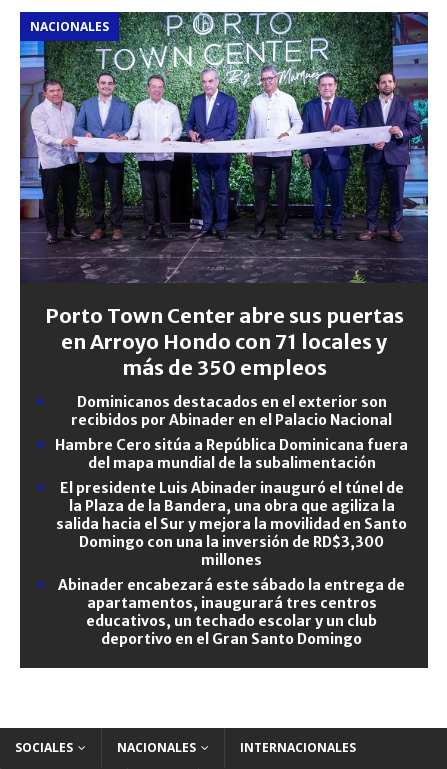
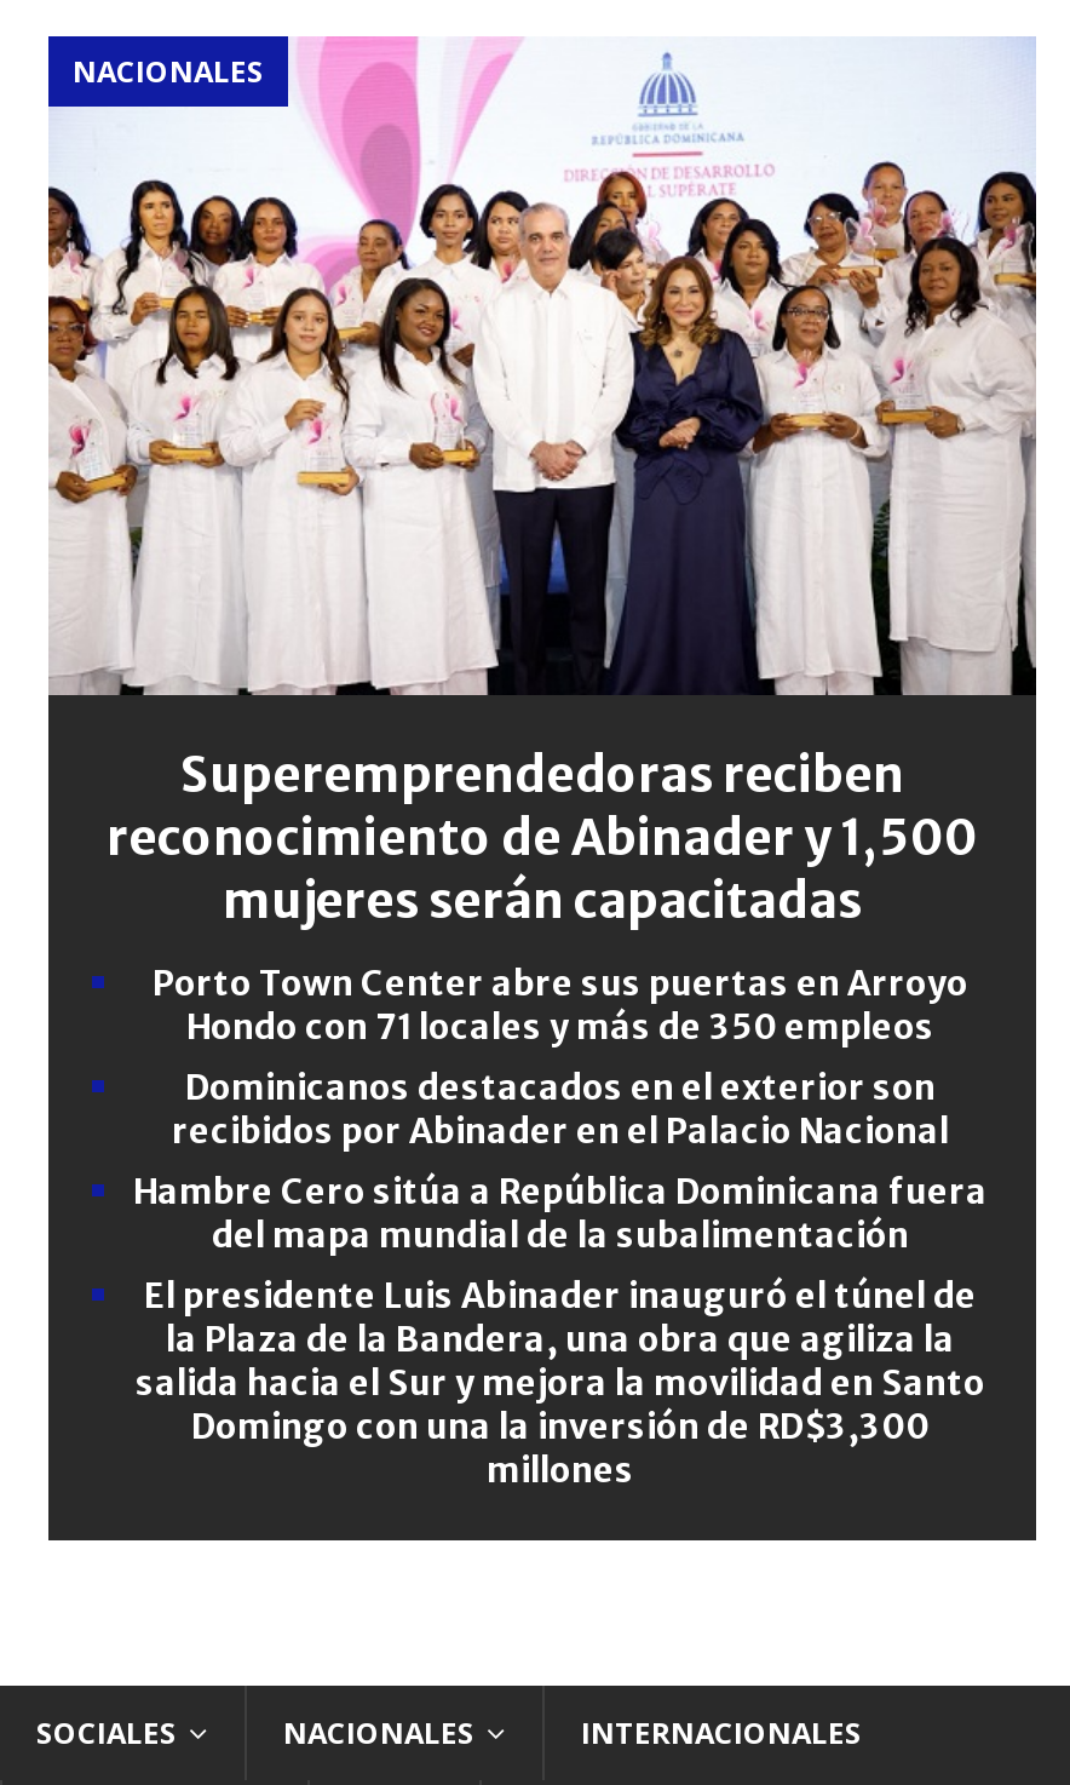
- [image]
- Porto Town Center abre sus puertas
- en Arroyo Hondo con 71 locales y
- más de 350 empleos
+ [image]
+ Superemprendedoras reciben
+ reconocimiento de Abinader y 1,500
+ mujeres serán capacitadas
+ Porto Town Center abre sus puertas en Arroyo
+ Hondo con 71 locales y más de 350 empleos

moved down: Dominicanos destacados en el exterior son | recibidos por Abinader en el Palacio Nacional | Hambre Cero sitúa a República Dominicana fuera | ... | Domingo con una la inversión de RD$3,300 | millones

- Abinader encabezará este sábado la entrega de
- apartamentos, inaugurará tres centros
- educativos, un techado escolar y un club
- deportivo en el Gran Santo Domingo
